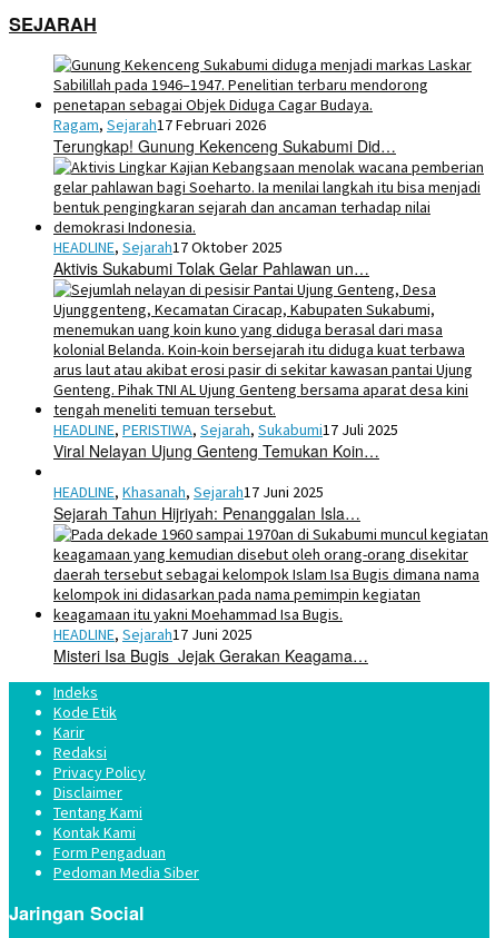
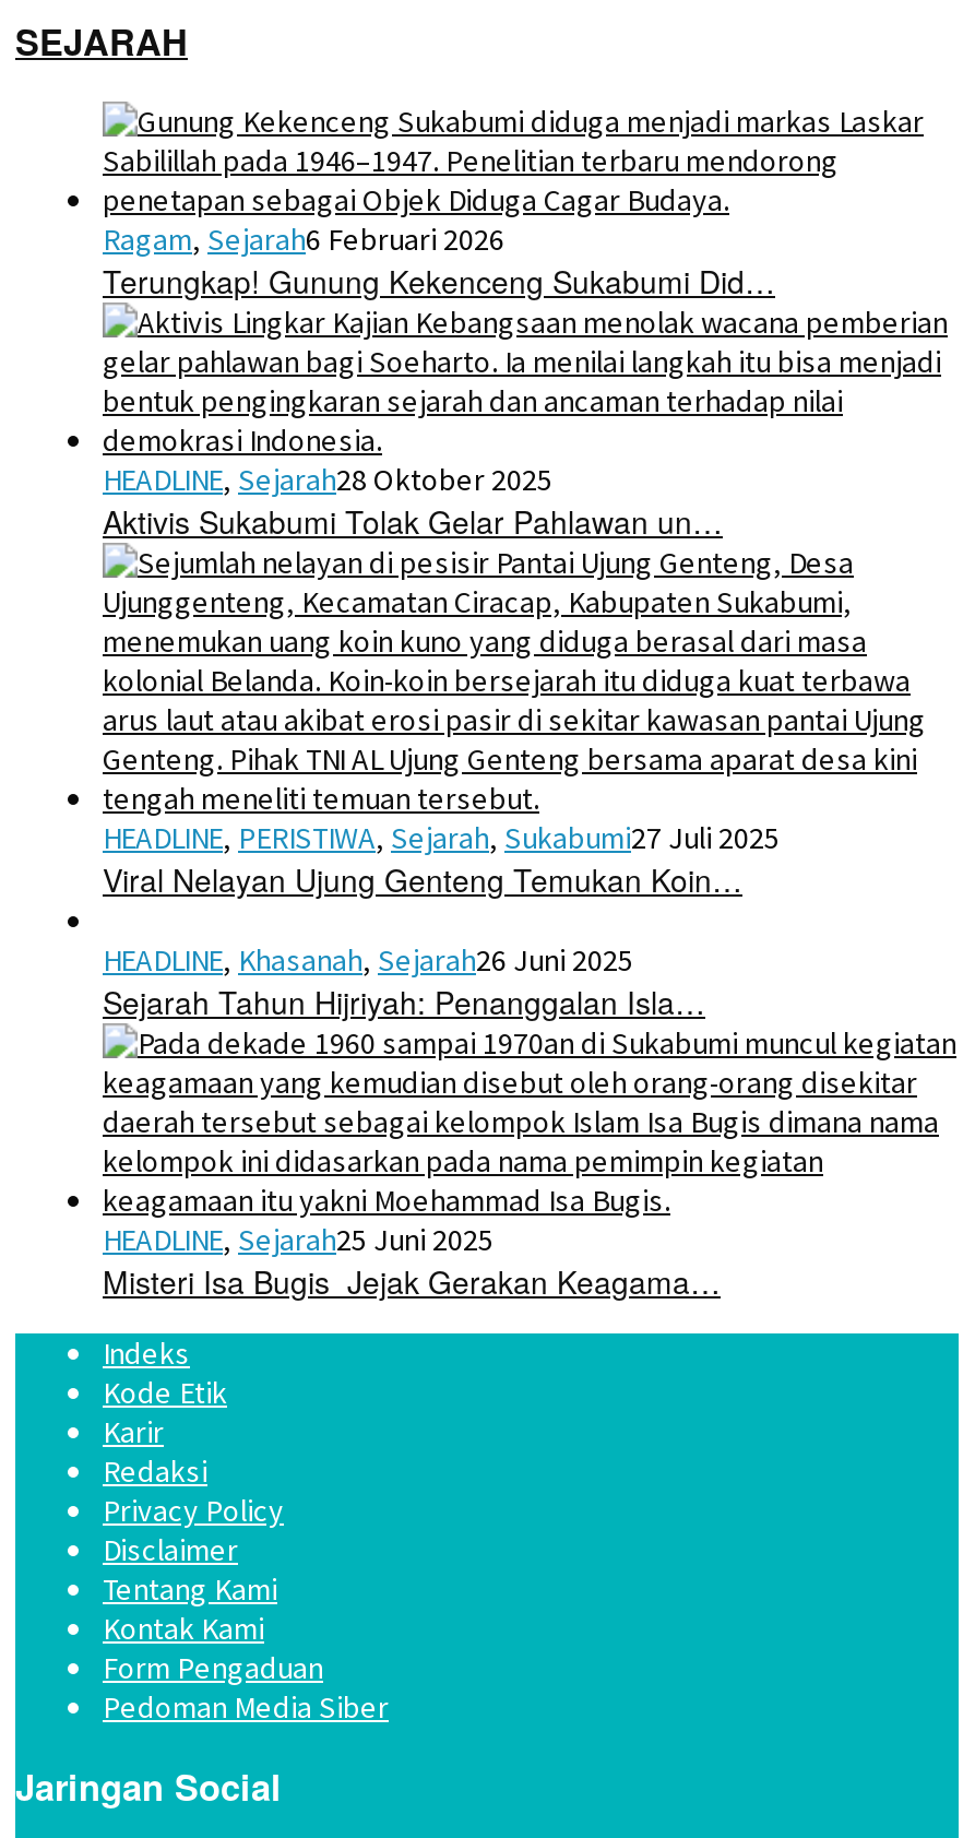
- Ragam, Sejarah17 Februari 2026
+ Ragam, Sejarah6 Februari 2026

- HEADLINE, Sejarah17 Oktober 2025
+ HEADLINE, Sejarah28 Oktober 2025

- HEADLINE, PERISTIWA, Sejarah, Sukabumi17 Juli 2025
+ HEADLINE, PERISTIWA, Sejarah, Sukabumi27 Juli 2025

- HEADLINE, Khasanah, Sejarah17 Juni 2025
+ HEADLINE, Khasanah, Sejarah26 Juni 2025

- HEADLINE, Sejarah17 Juni 2025
+ HEADLINE, Sejarah25 Juni 2025
